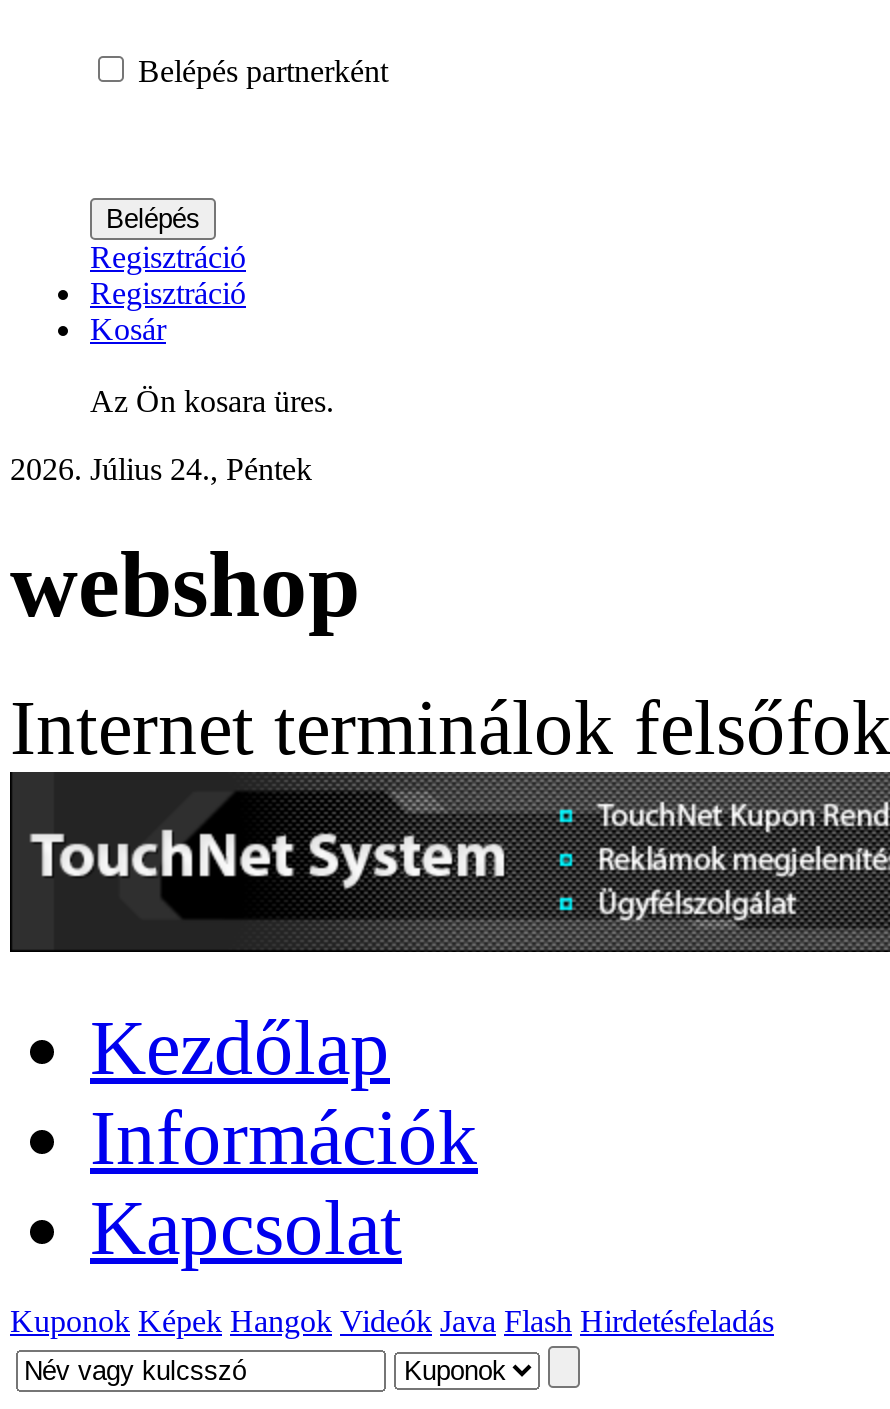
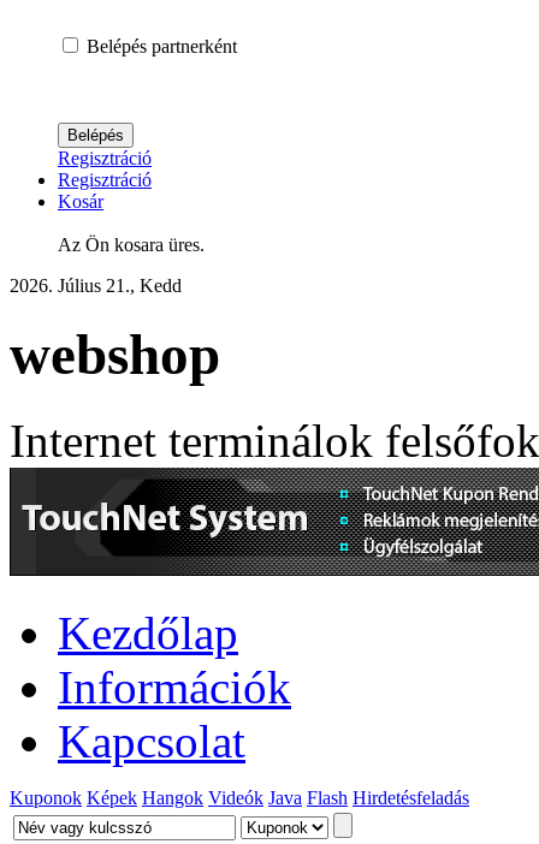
- 2026. Július 24., Péntek
+ 2026. Július 21., Kedd
